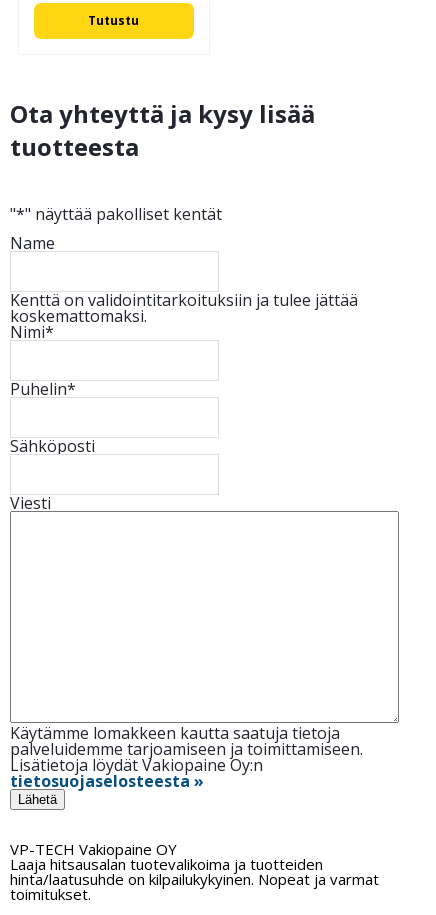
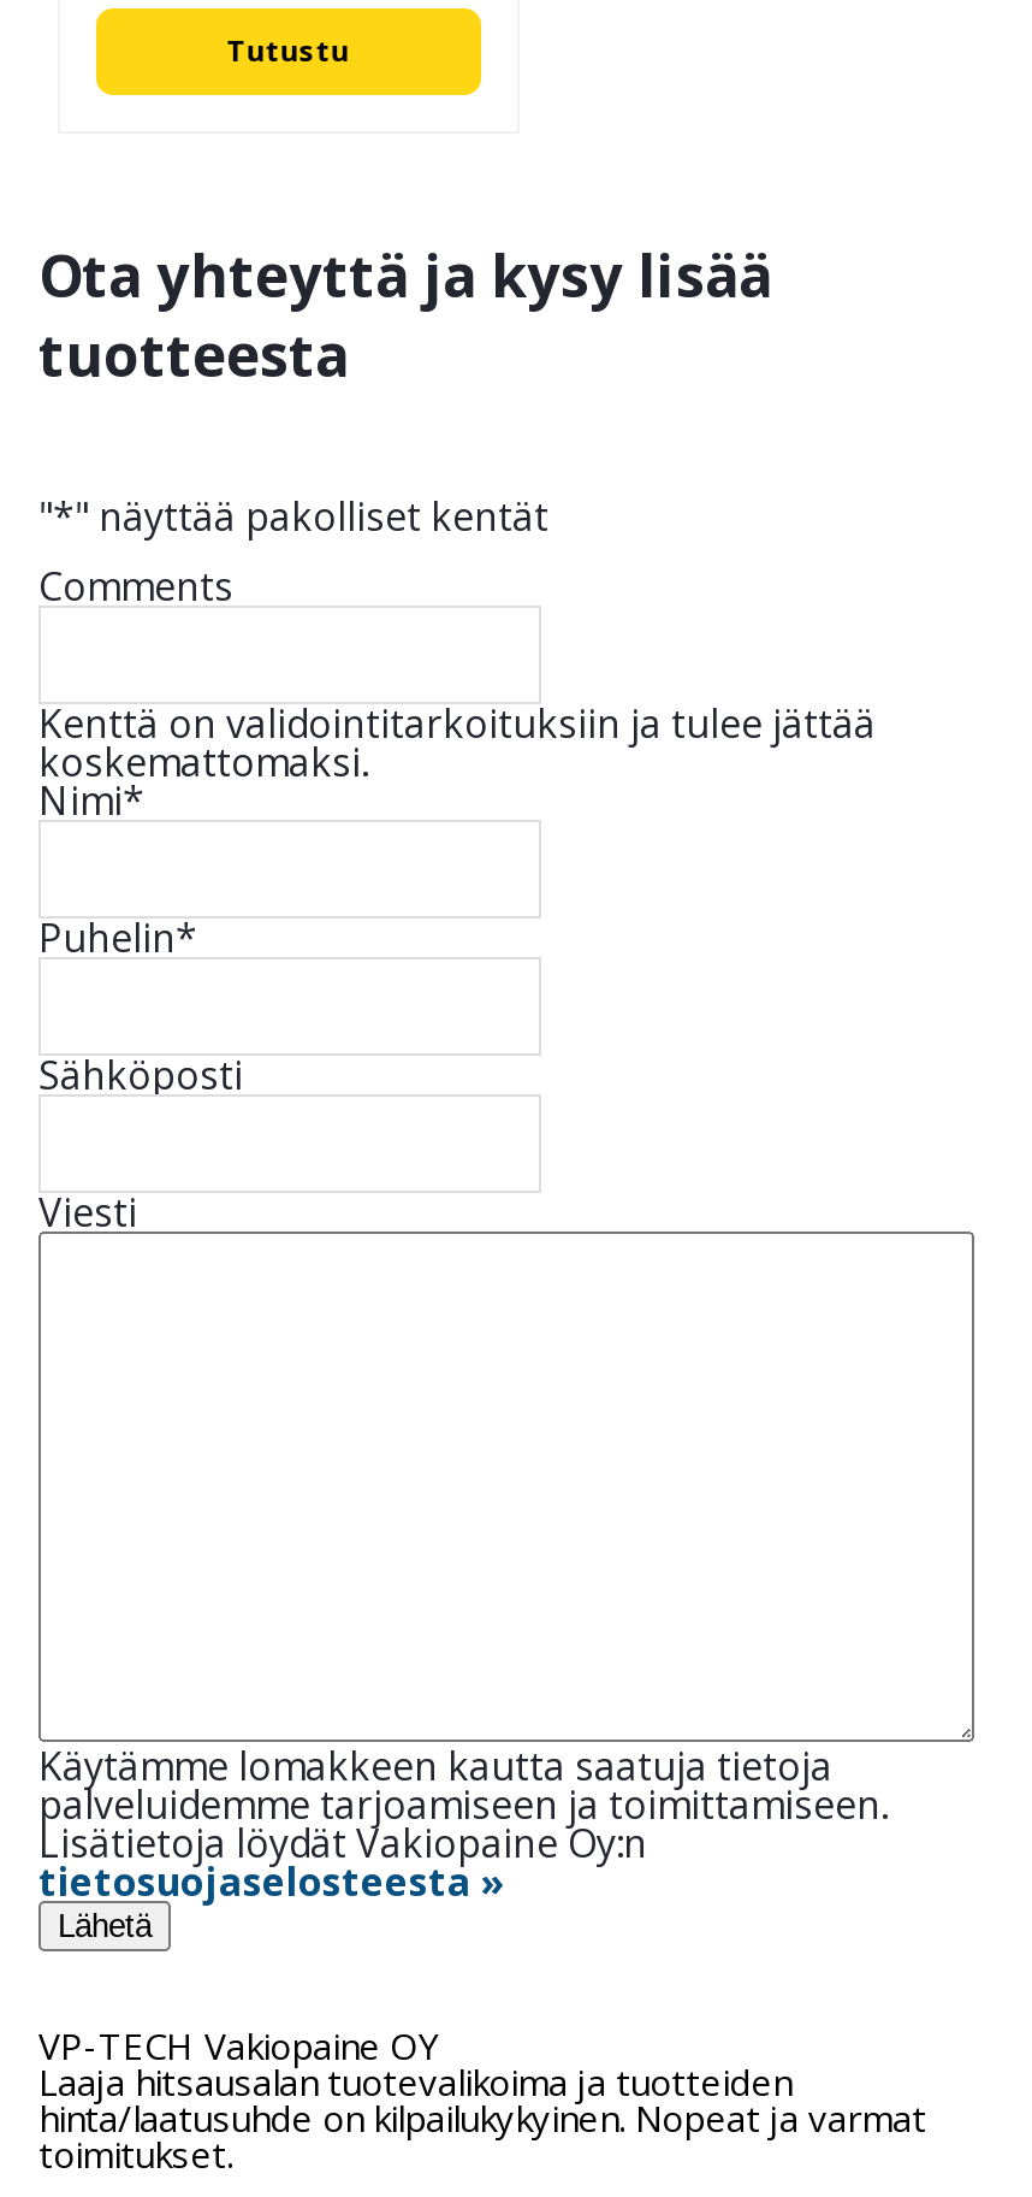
- Name
+ Comments
